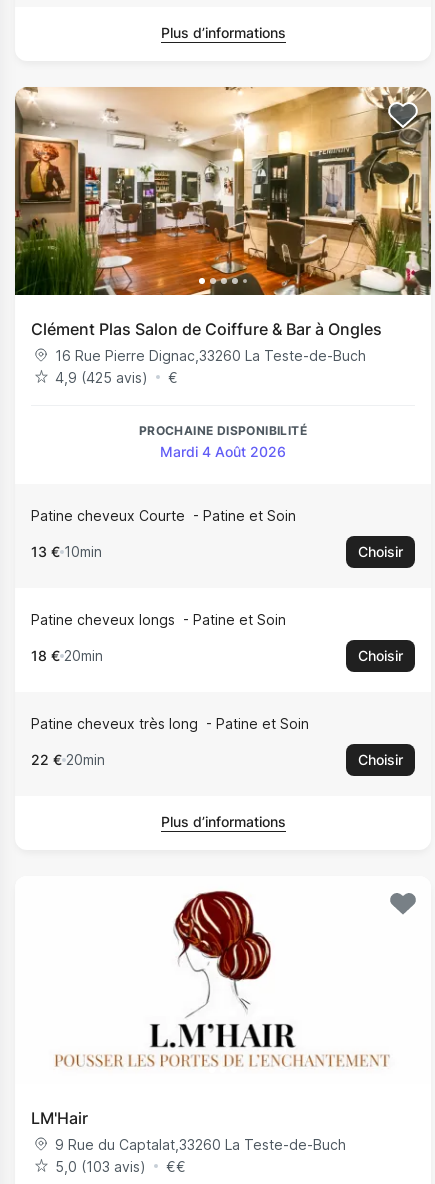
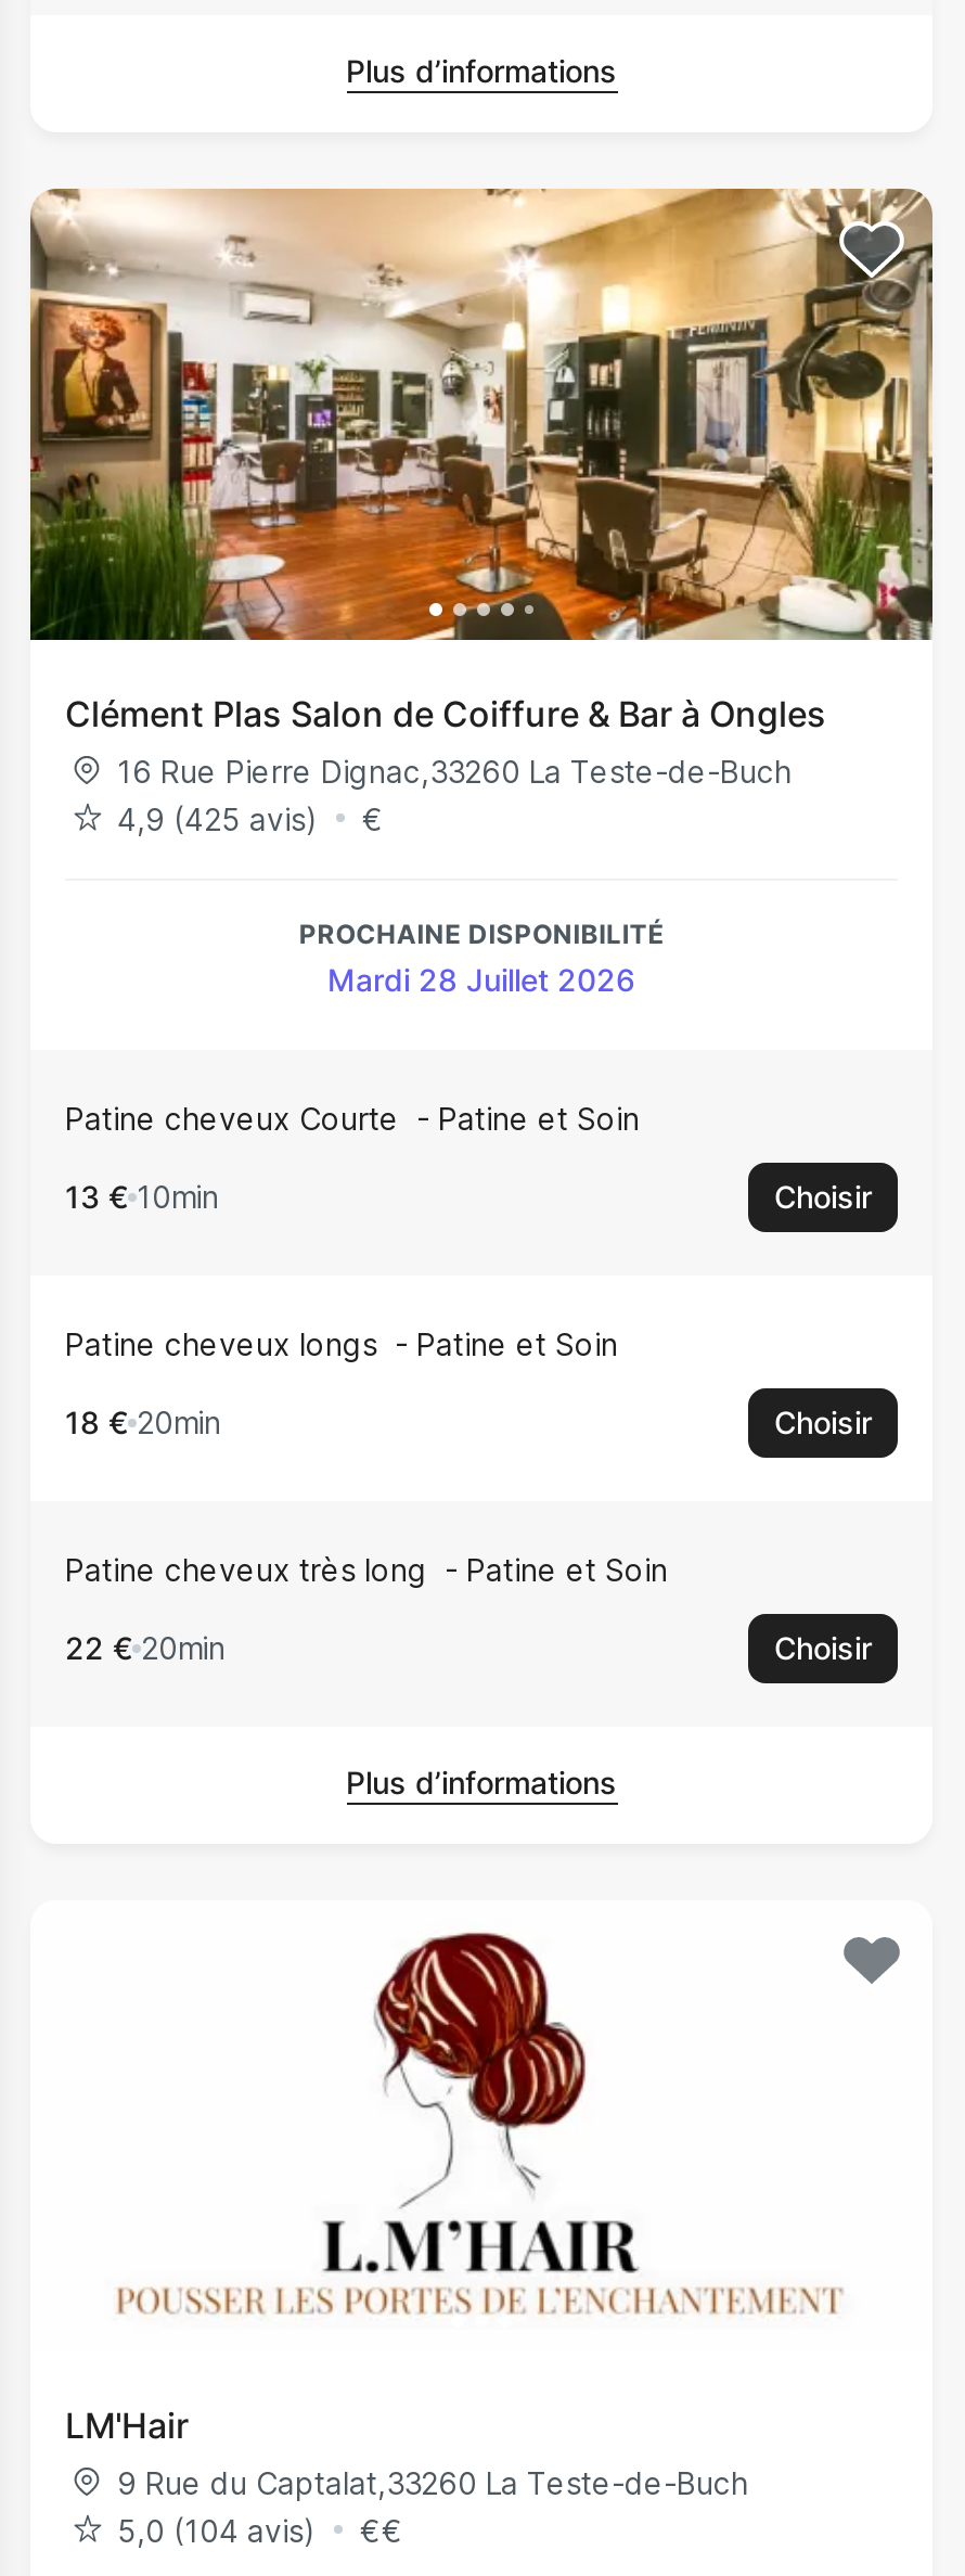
- Mardi 4 Août 2026
+ Mardi 28 Juillet 2026

- 5,0 (103 avis)
+ 5,0 (104 avis)
